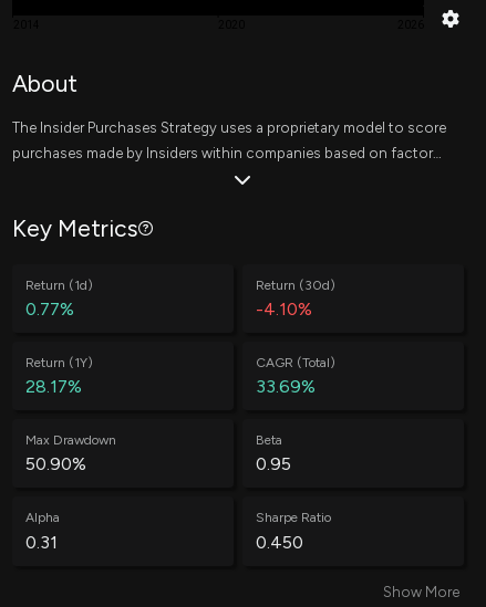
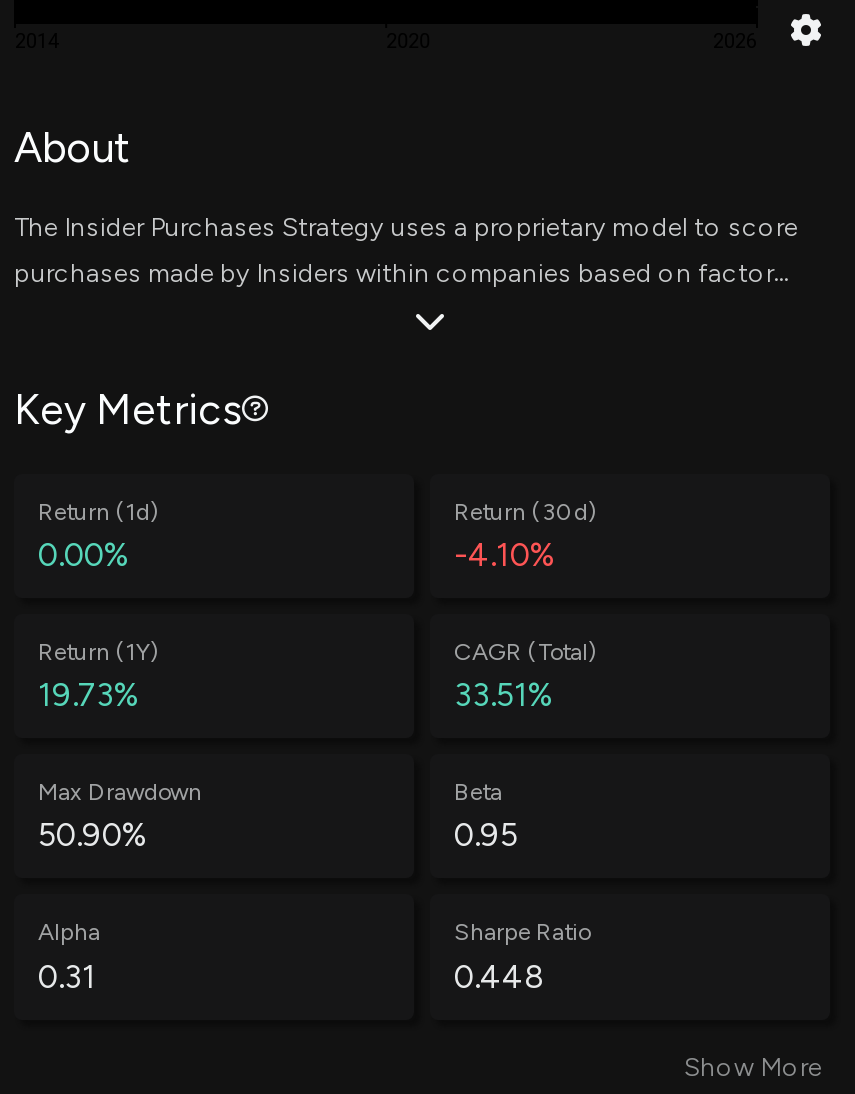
- 0.77%
+ 0.00%

- 28.17%
+ 19.73%

- 33.69%
+ 33.51%

- 0.450
+ 0.448
